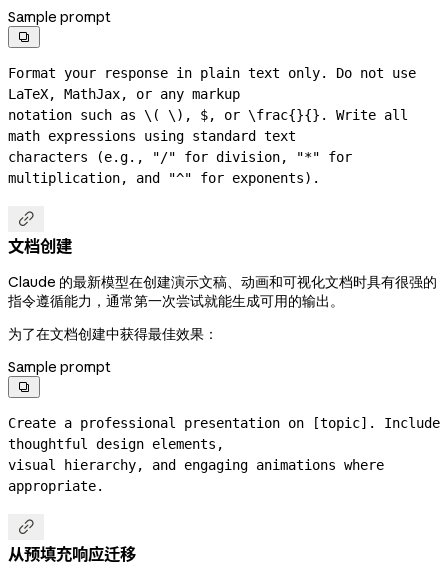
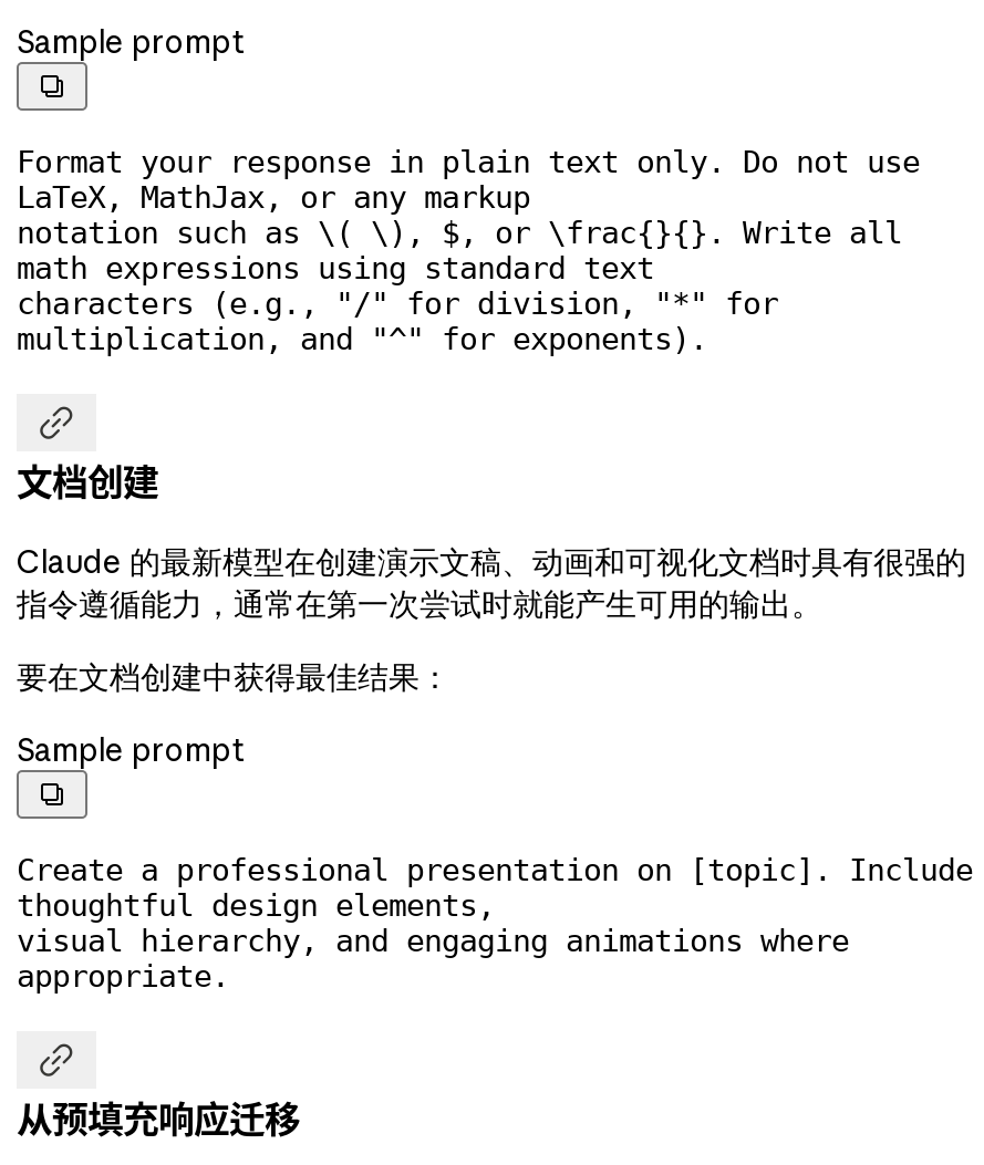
- 指令遵循能力，通常第一次尝试就能生成可用的输出。
+ 指令遵循能力，通常在第一次尝试时就能产生可用的输出。

- 为了在文档创建中获得最佳效果：
+ 要在文档创建中获得最佳结果：
